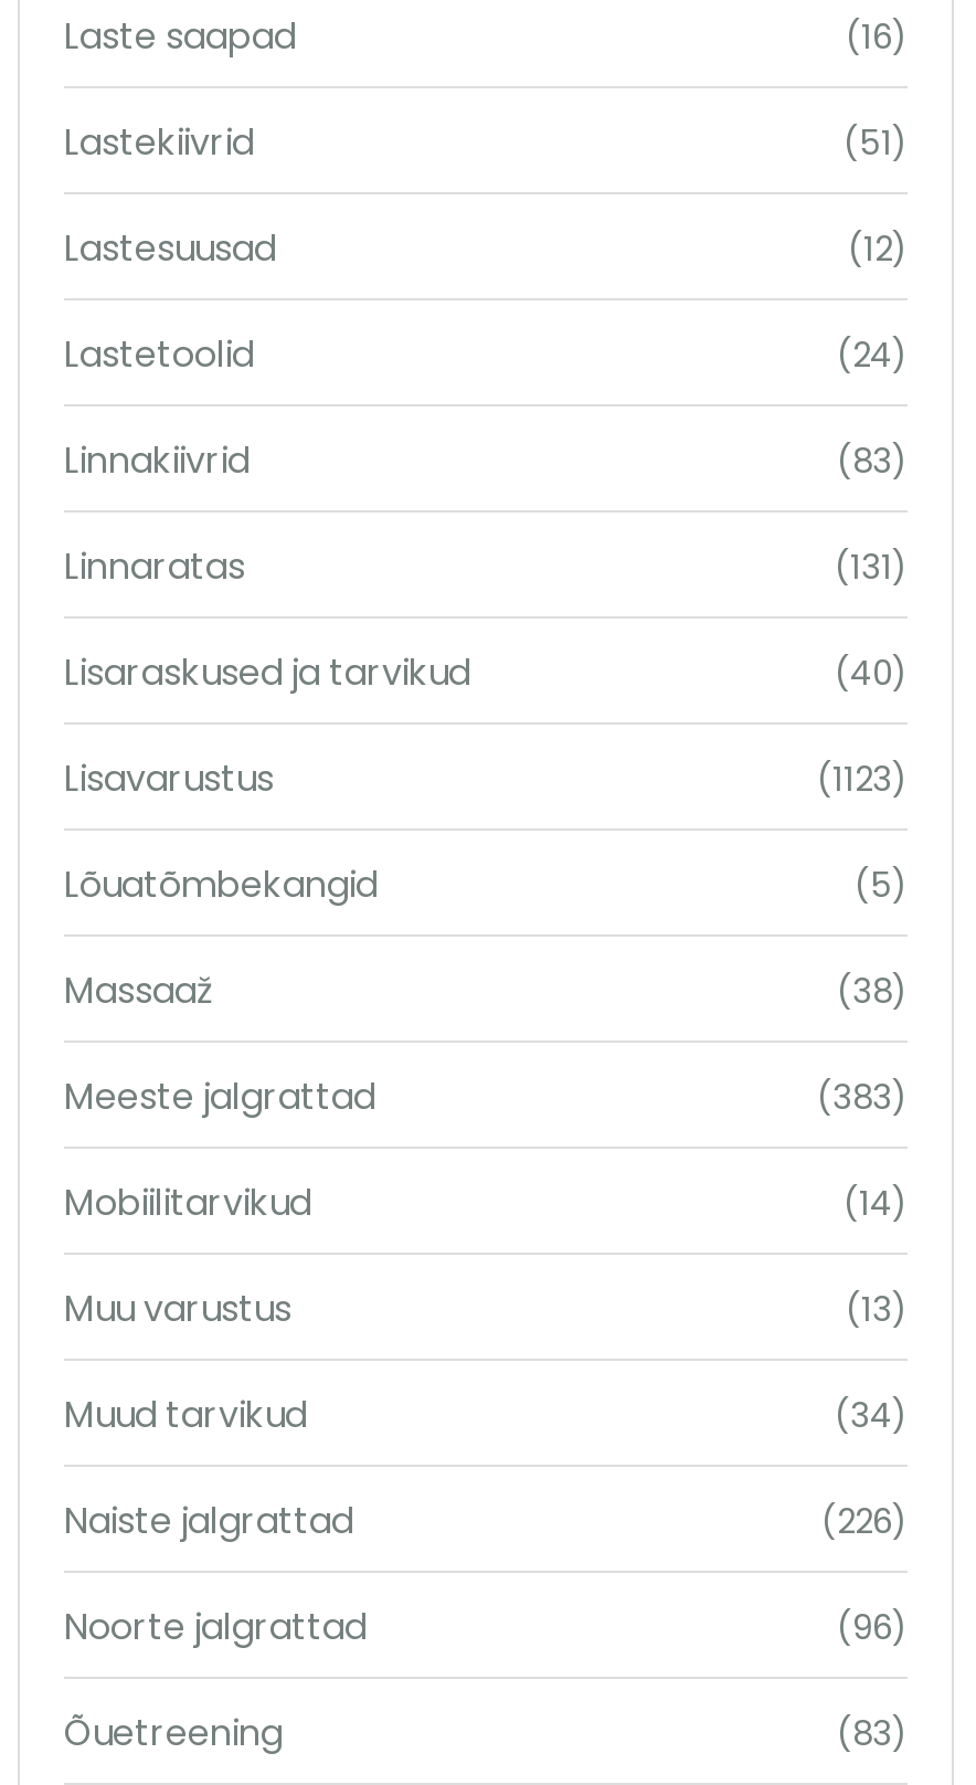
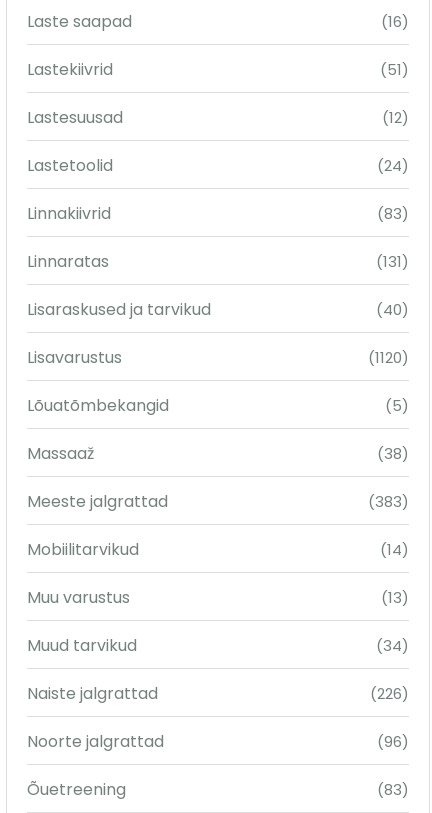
- (1123)
+ (1120)
